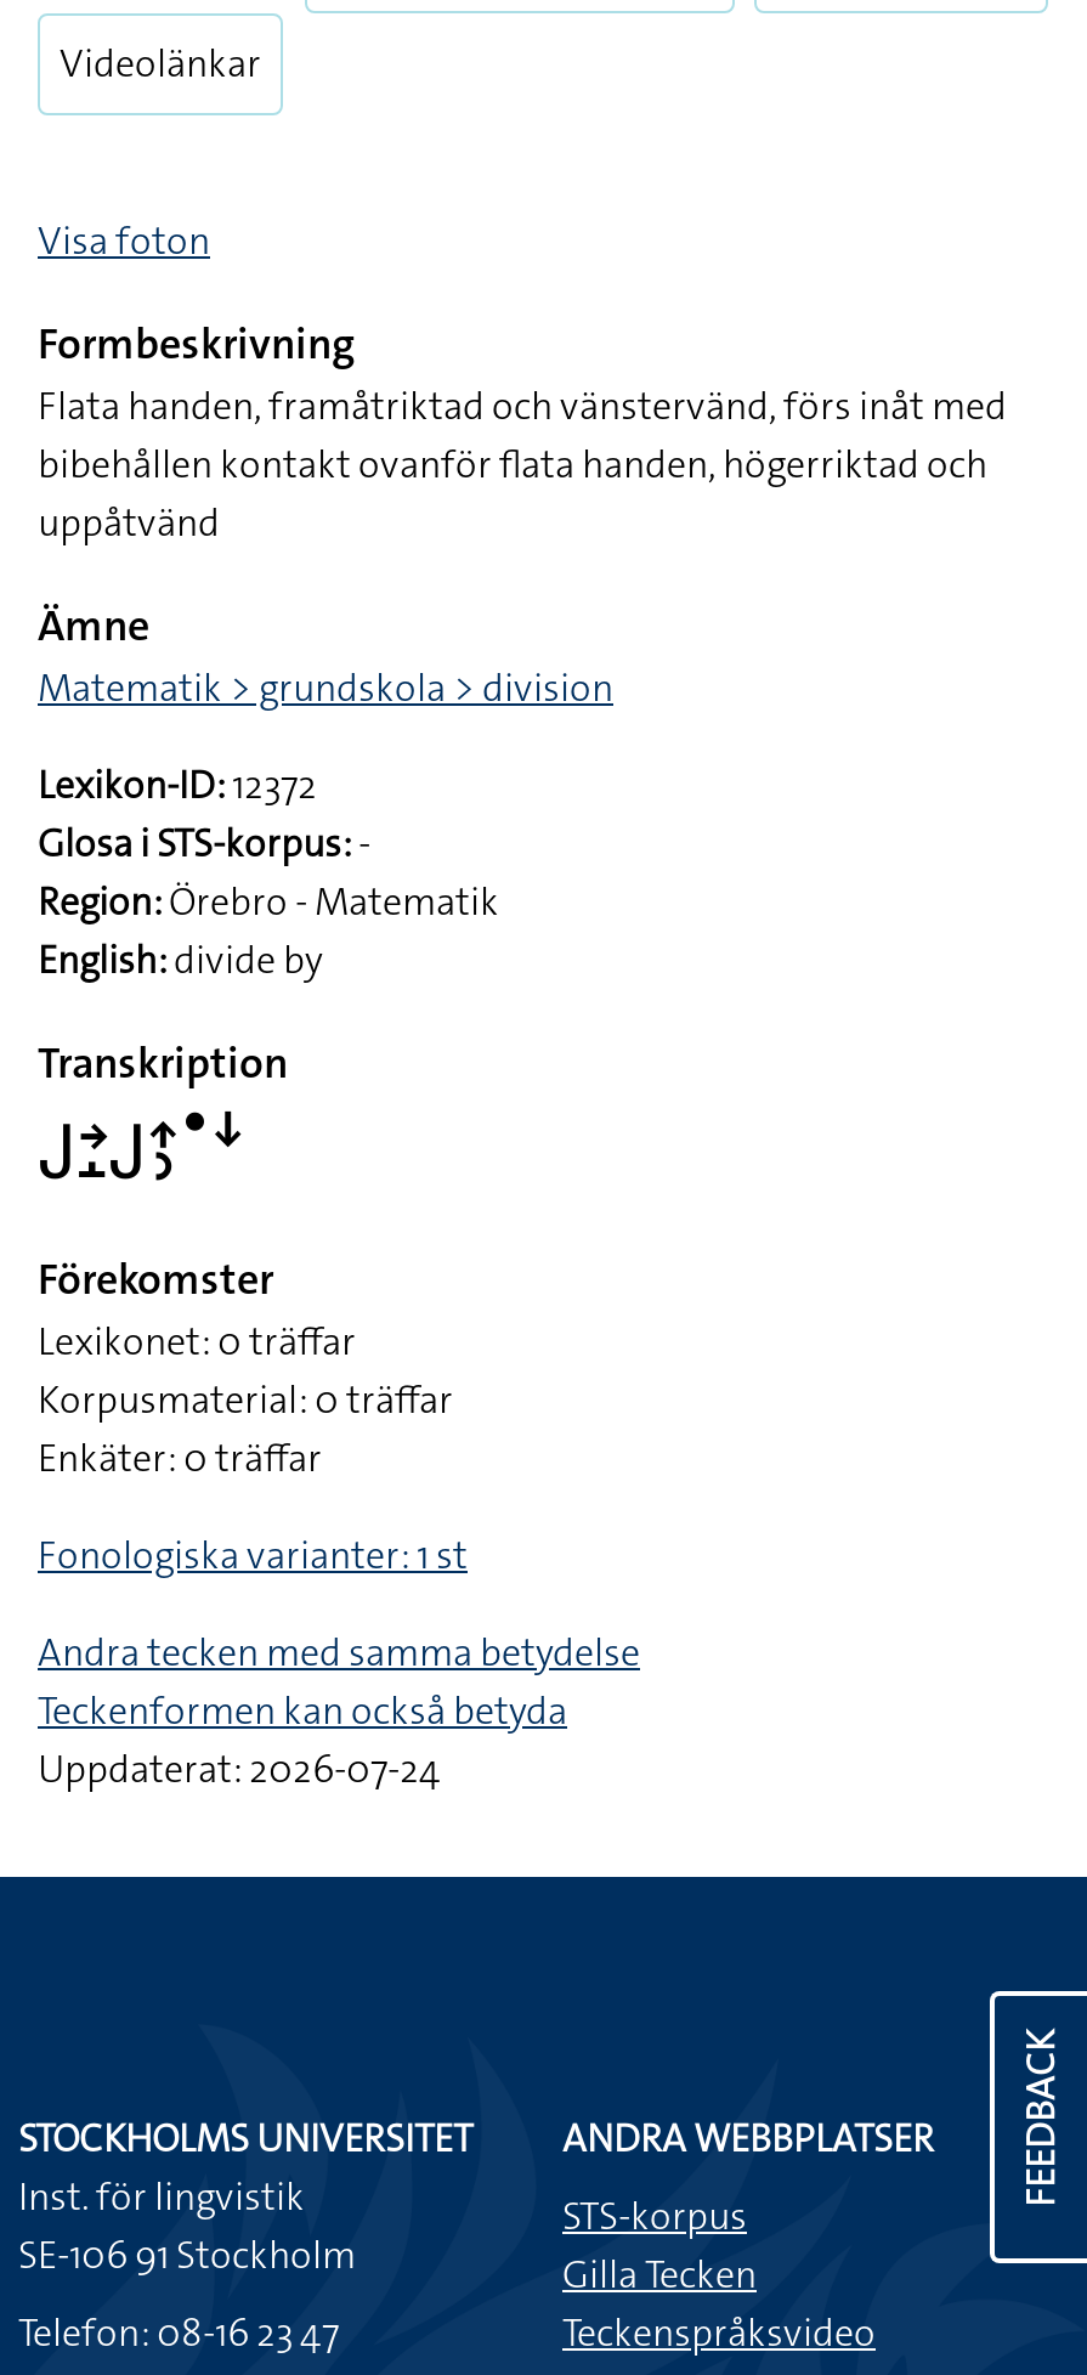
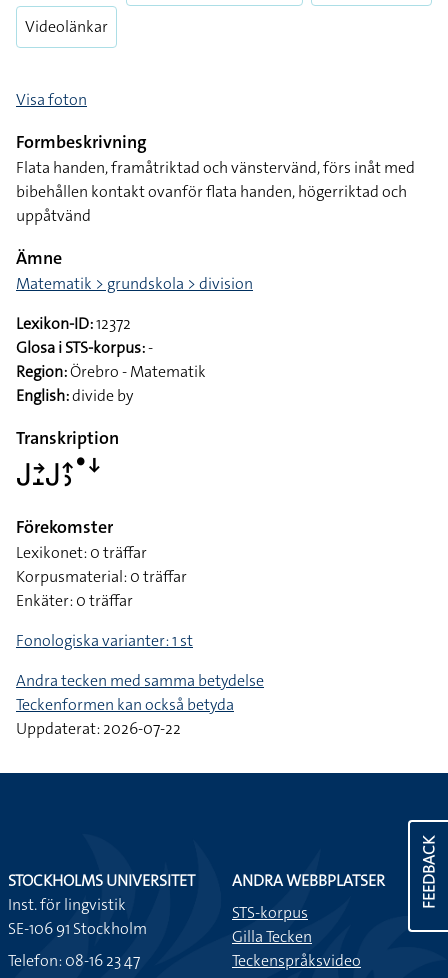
- Uppdaterat: 2026-07-24
+ Uppdaterat: 2026-07-22
